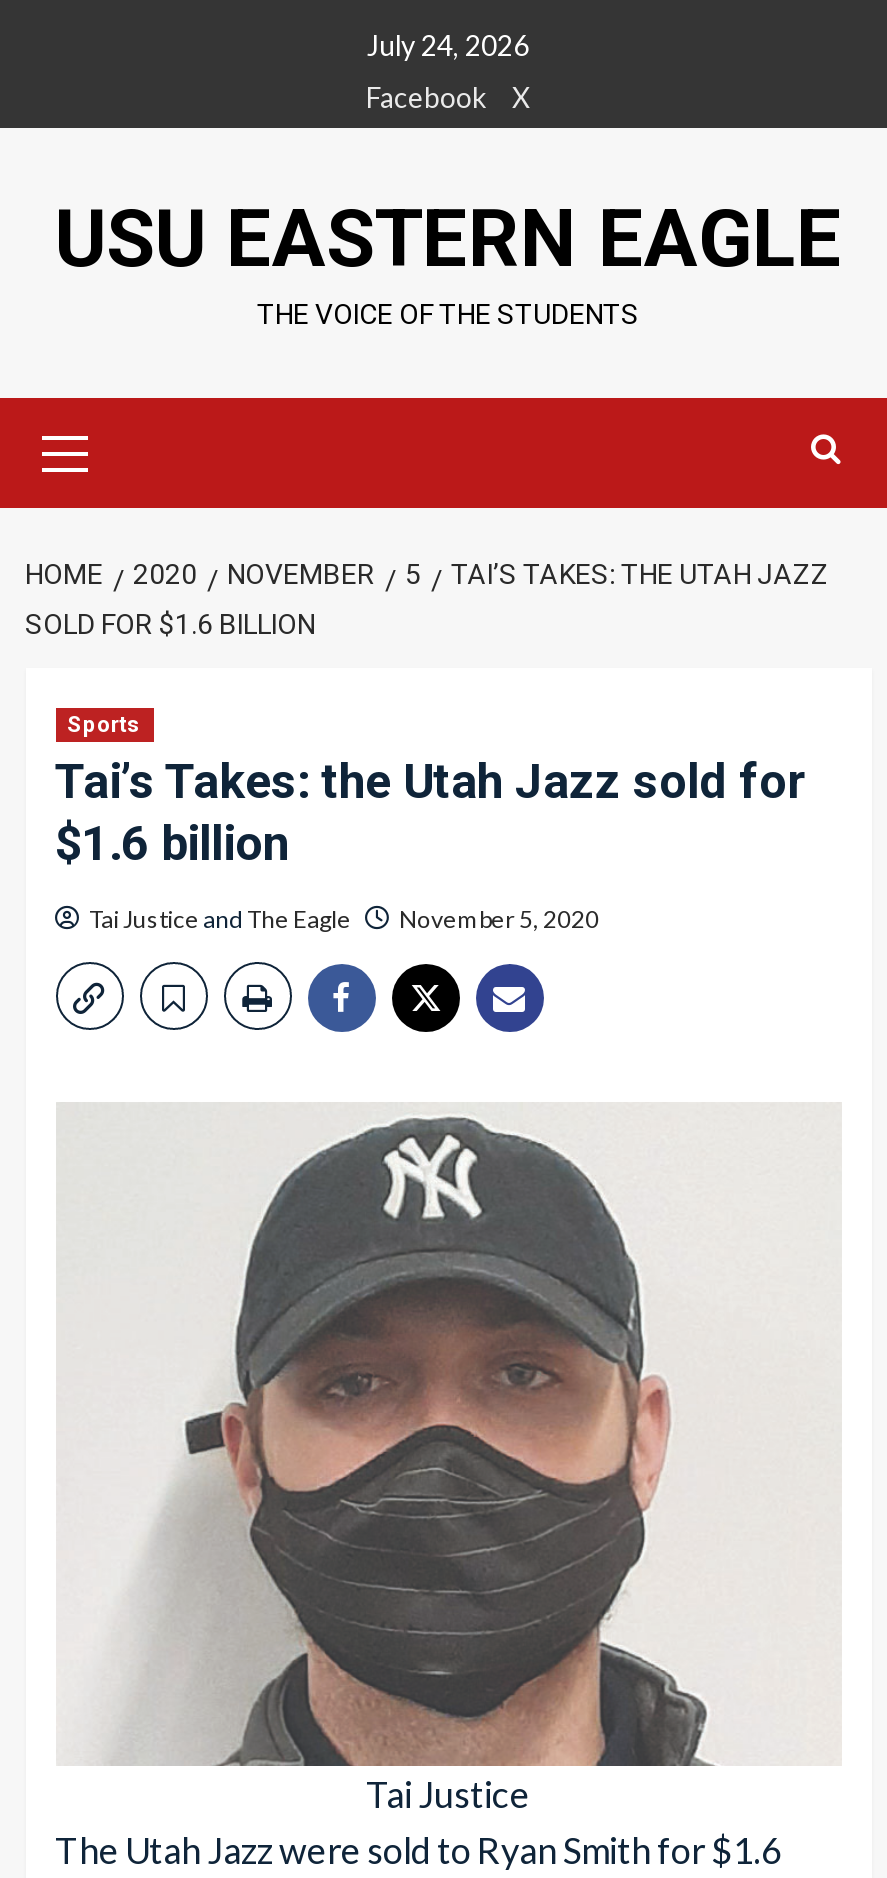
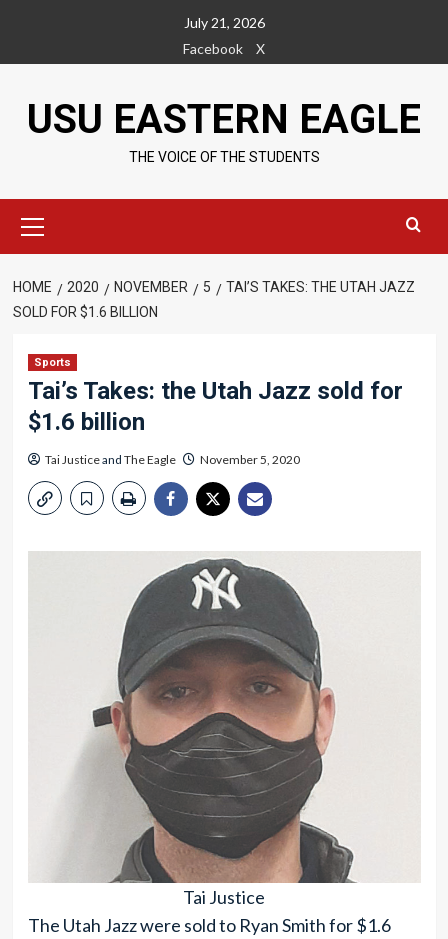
- July 24, 2026
+ July 21, 2026
